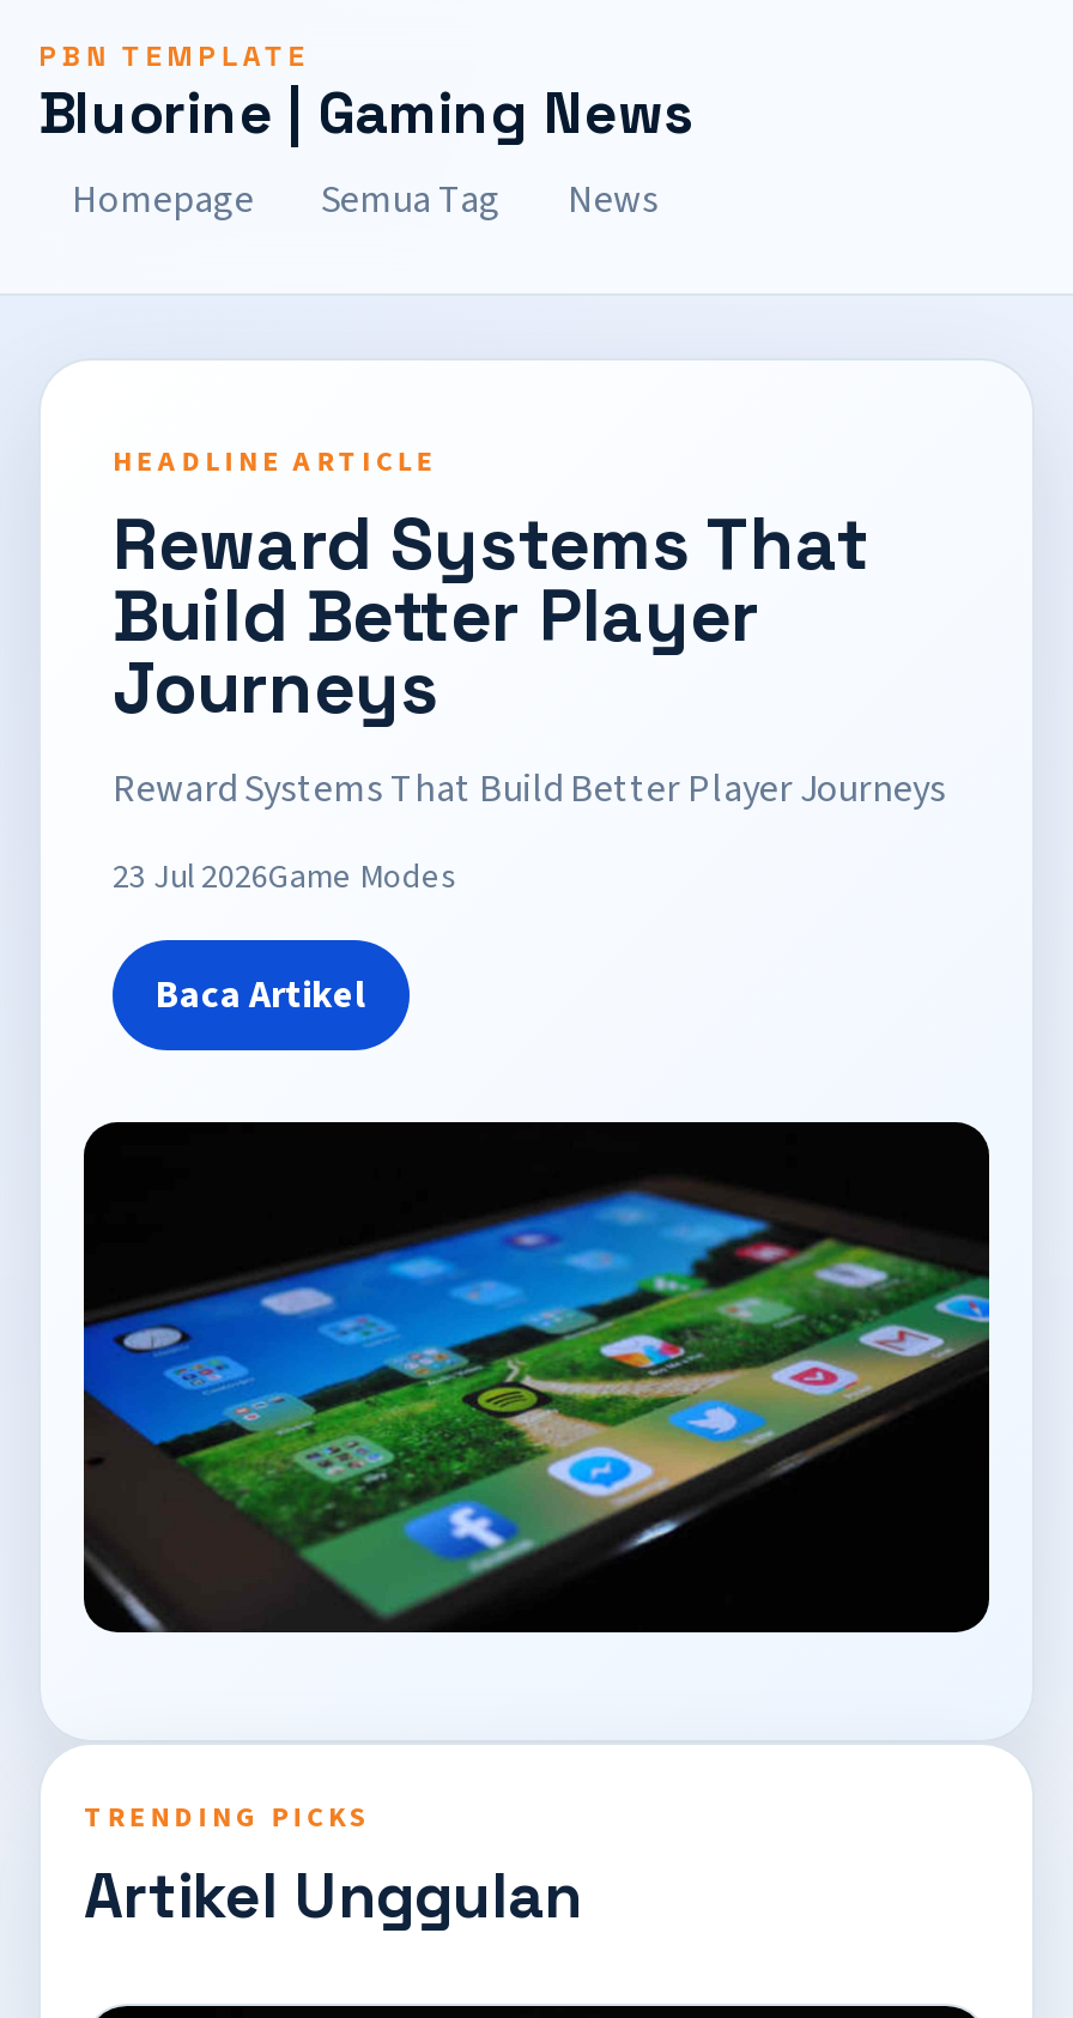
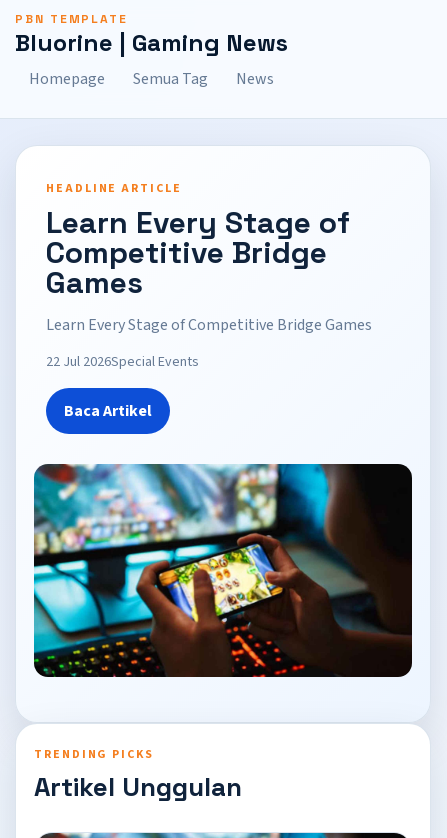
- Reward Systems That
- Build Better Player
- Journeys
- Reward Systems That Build Better Player Journeys
+ Learn Every Stage of
+ Competitive Bridge
+ Games
+ Learn Every Stage of Competitive Bridge Games

- 23 Jul 2026Game Modes
+ 22 Jul 2026Special Events

- [image]
+ [image]
